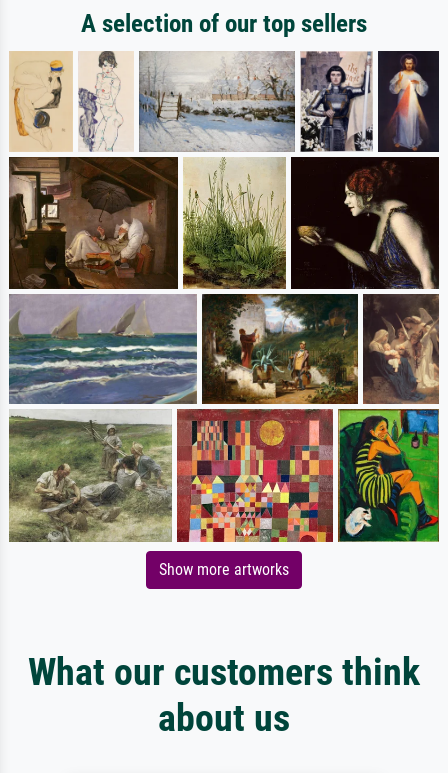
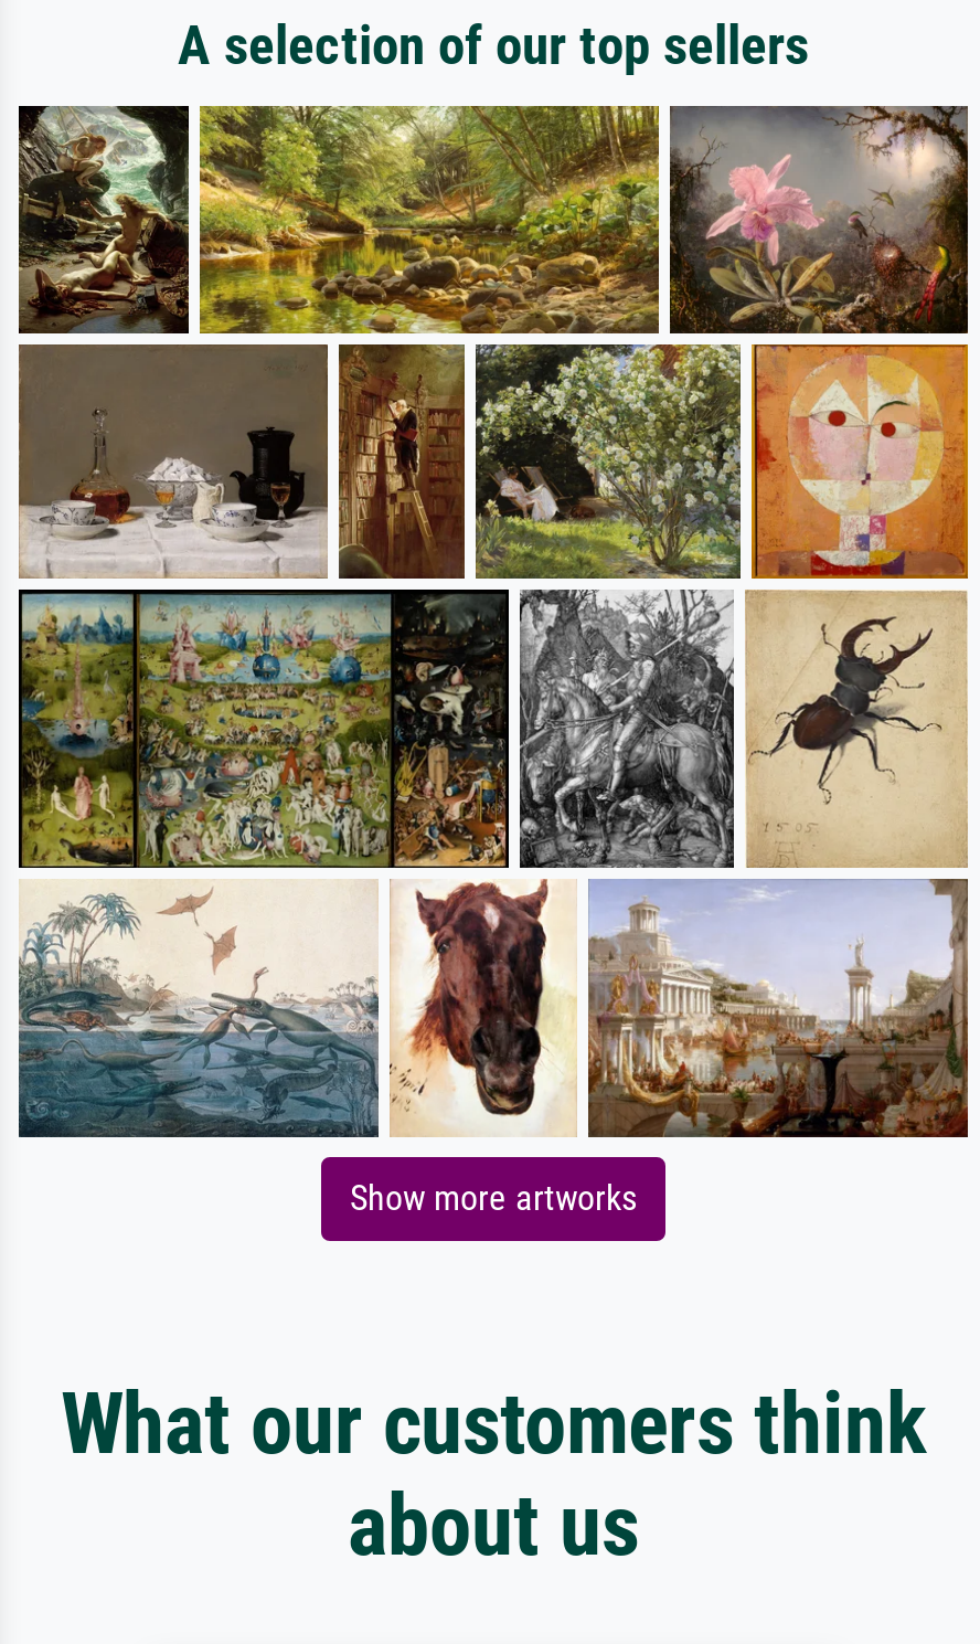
- [image]
+ [image]
